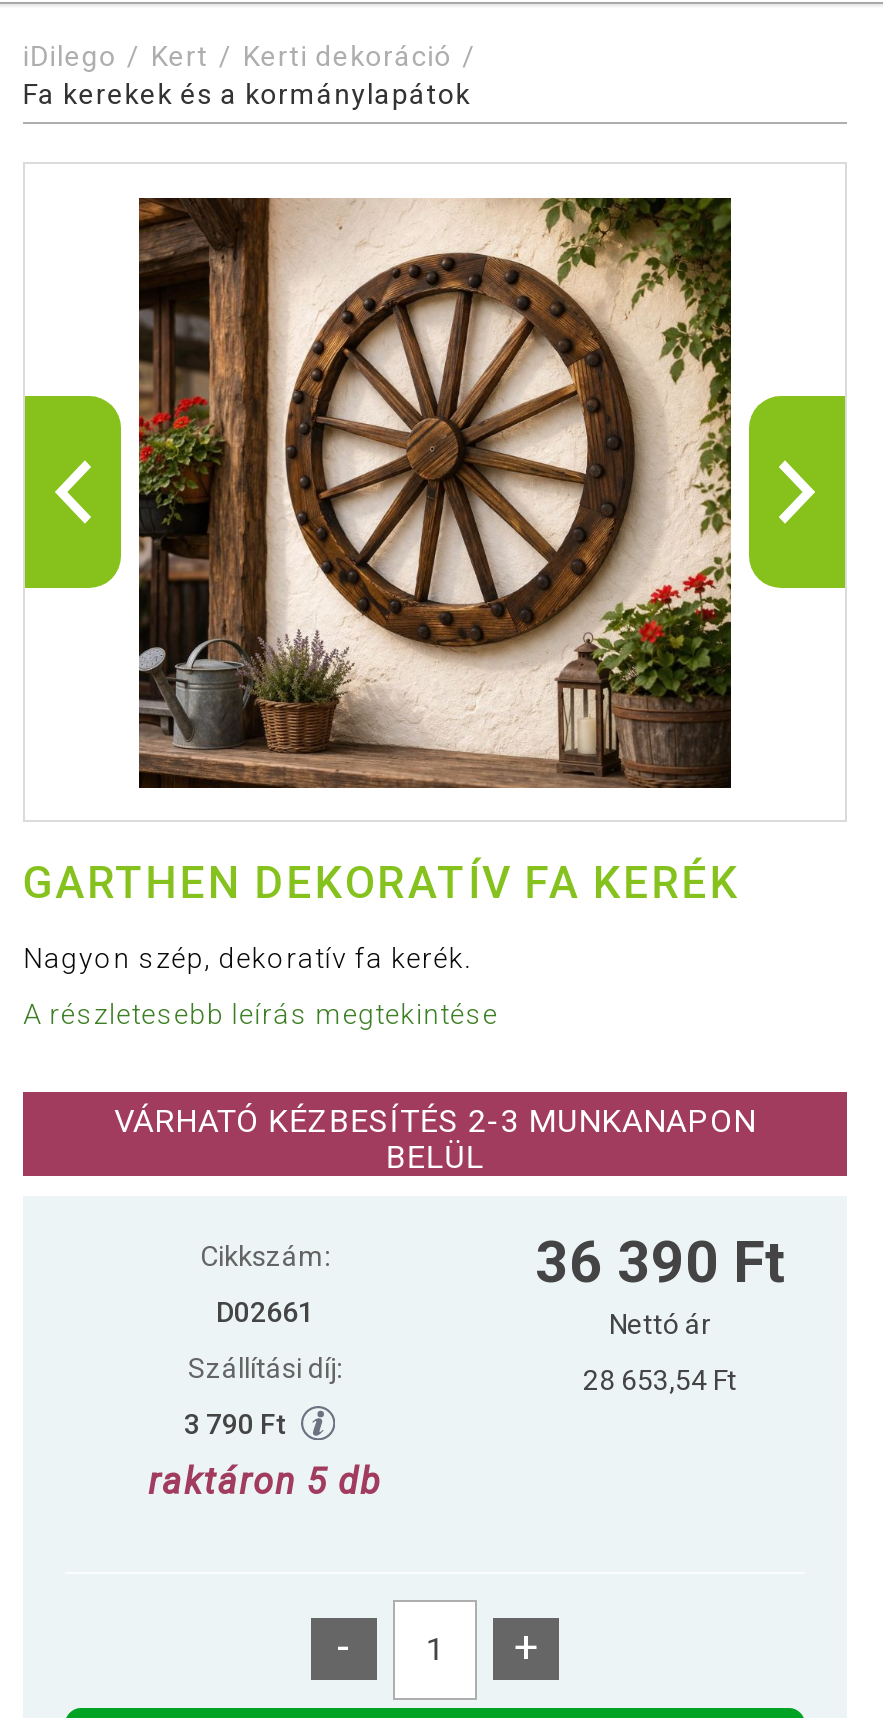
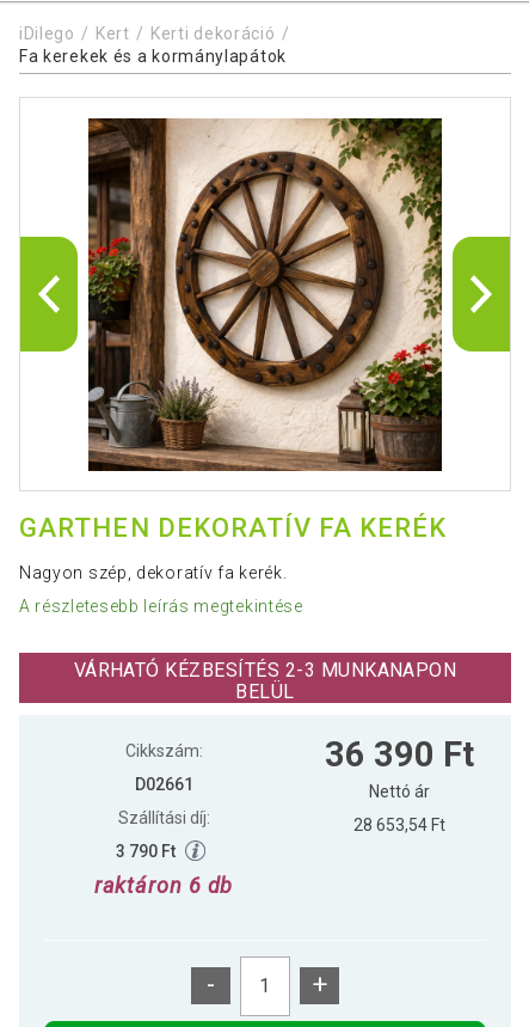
- raktáron 5 db
+ raktáron 6 db
